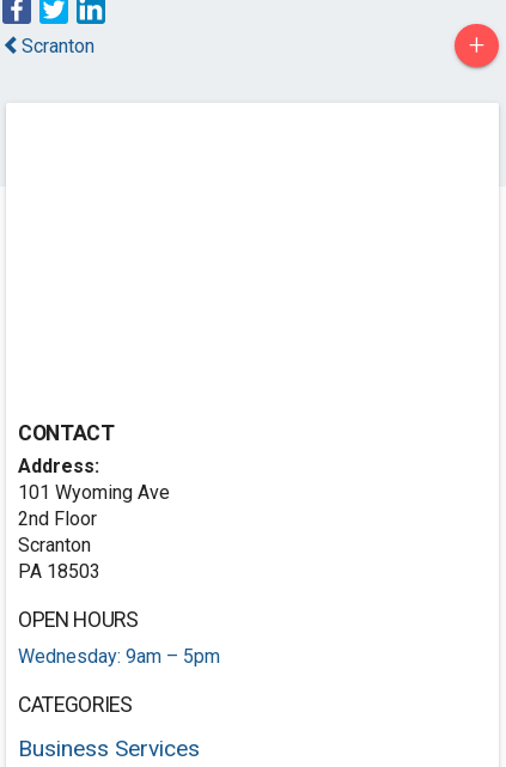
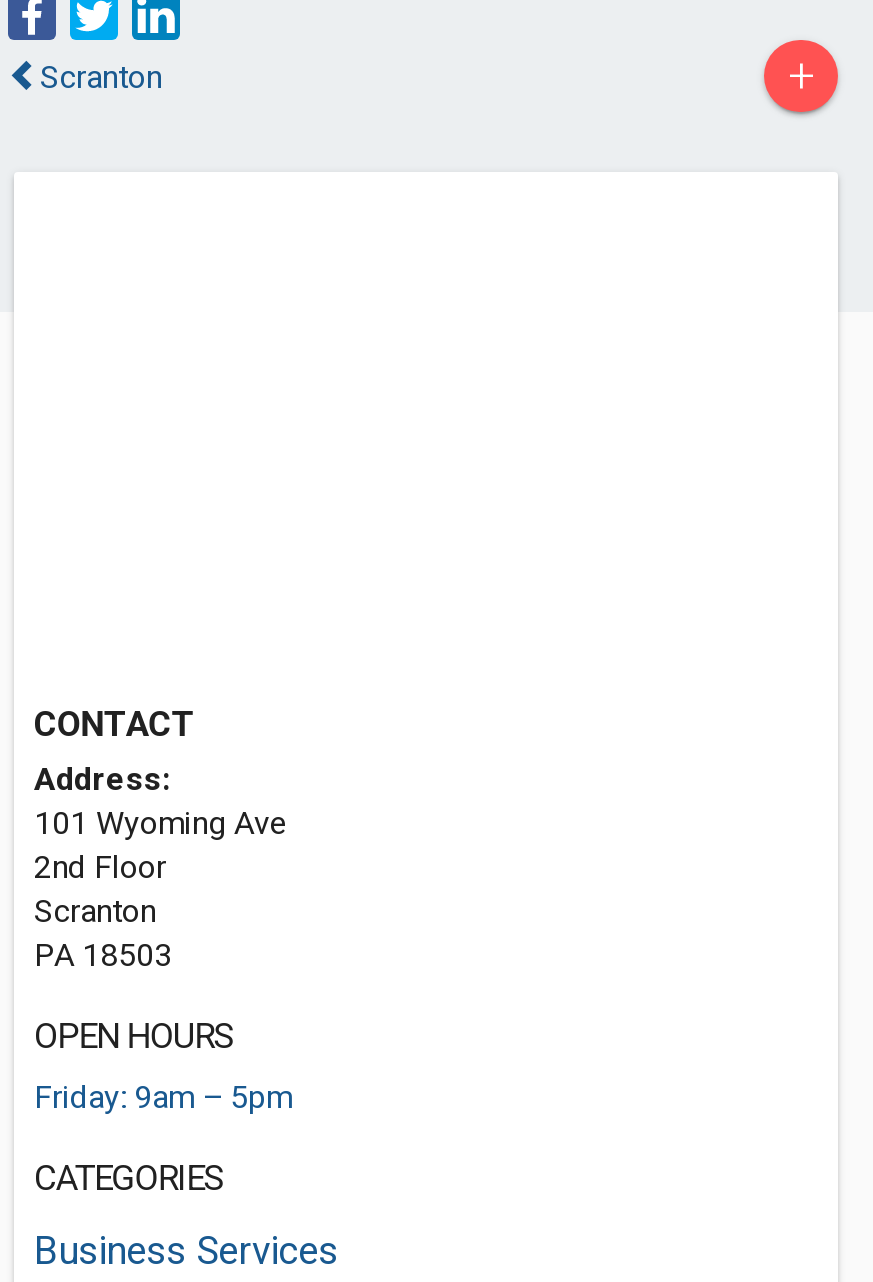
- Wednesday: 9am – 5pm
+ Friday: 9am – 5pm
